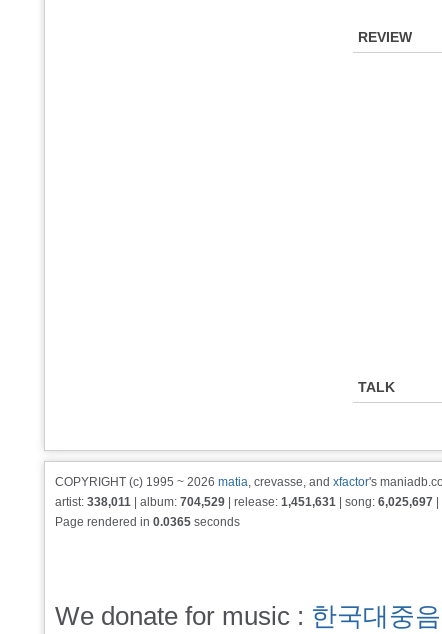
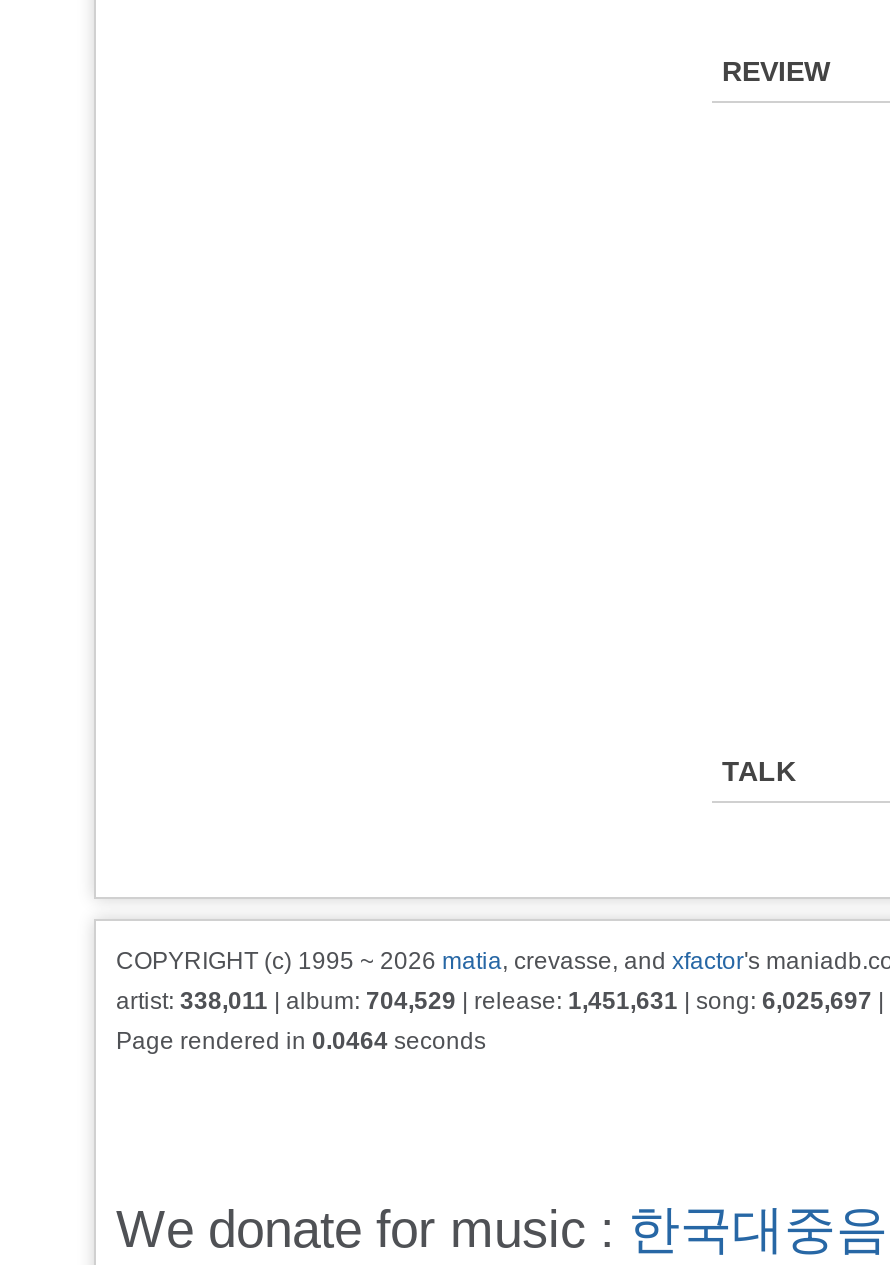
- Page rendered in 0.0365 seconds
+ Page rendered in 0.0464 seconds
